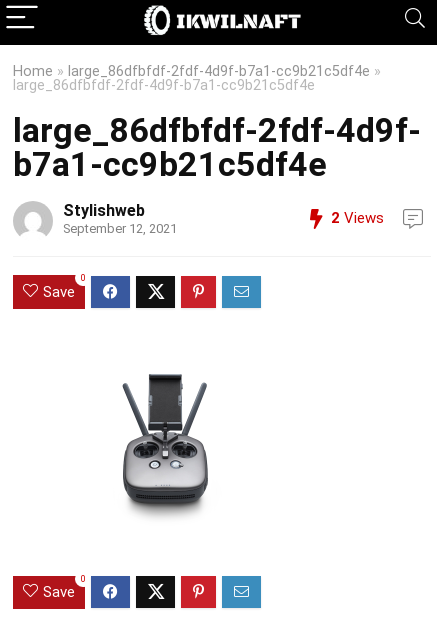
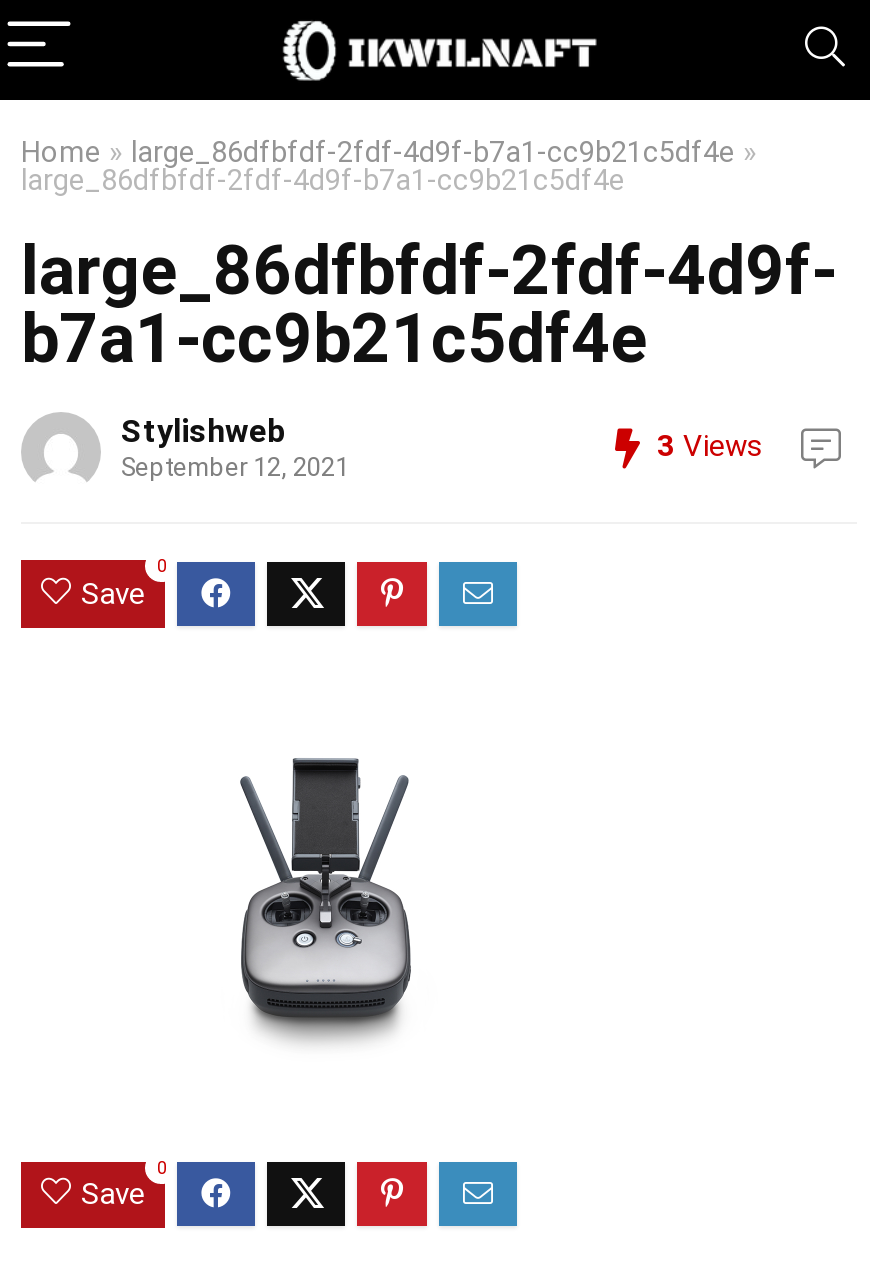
- 2 Views
+ 3 Views
